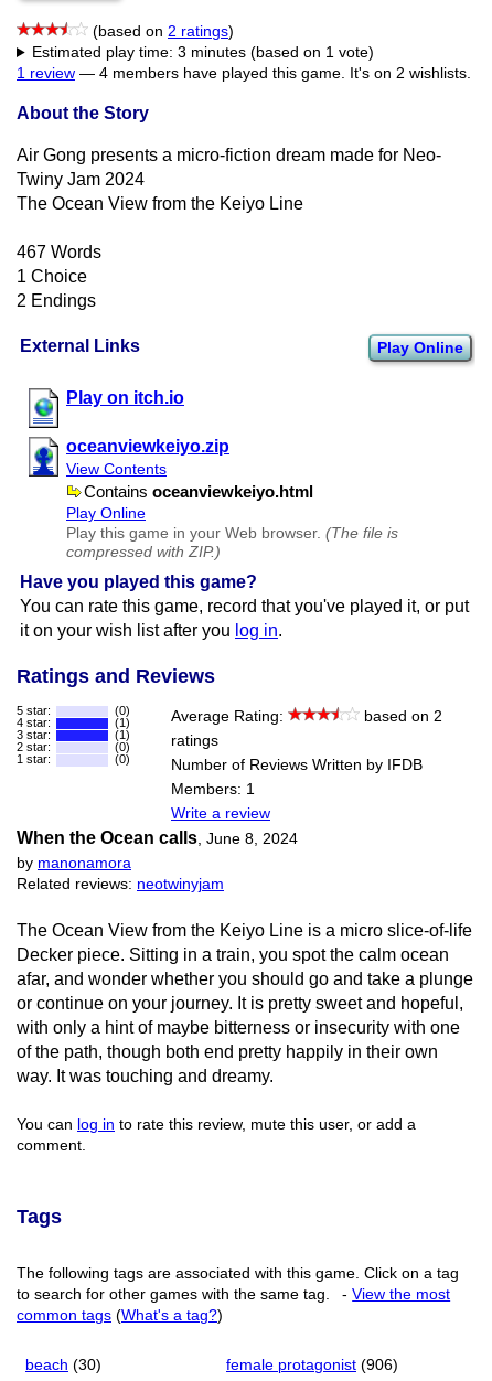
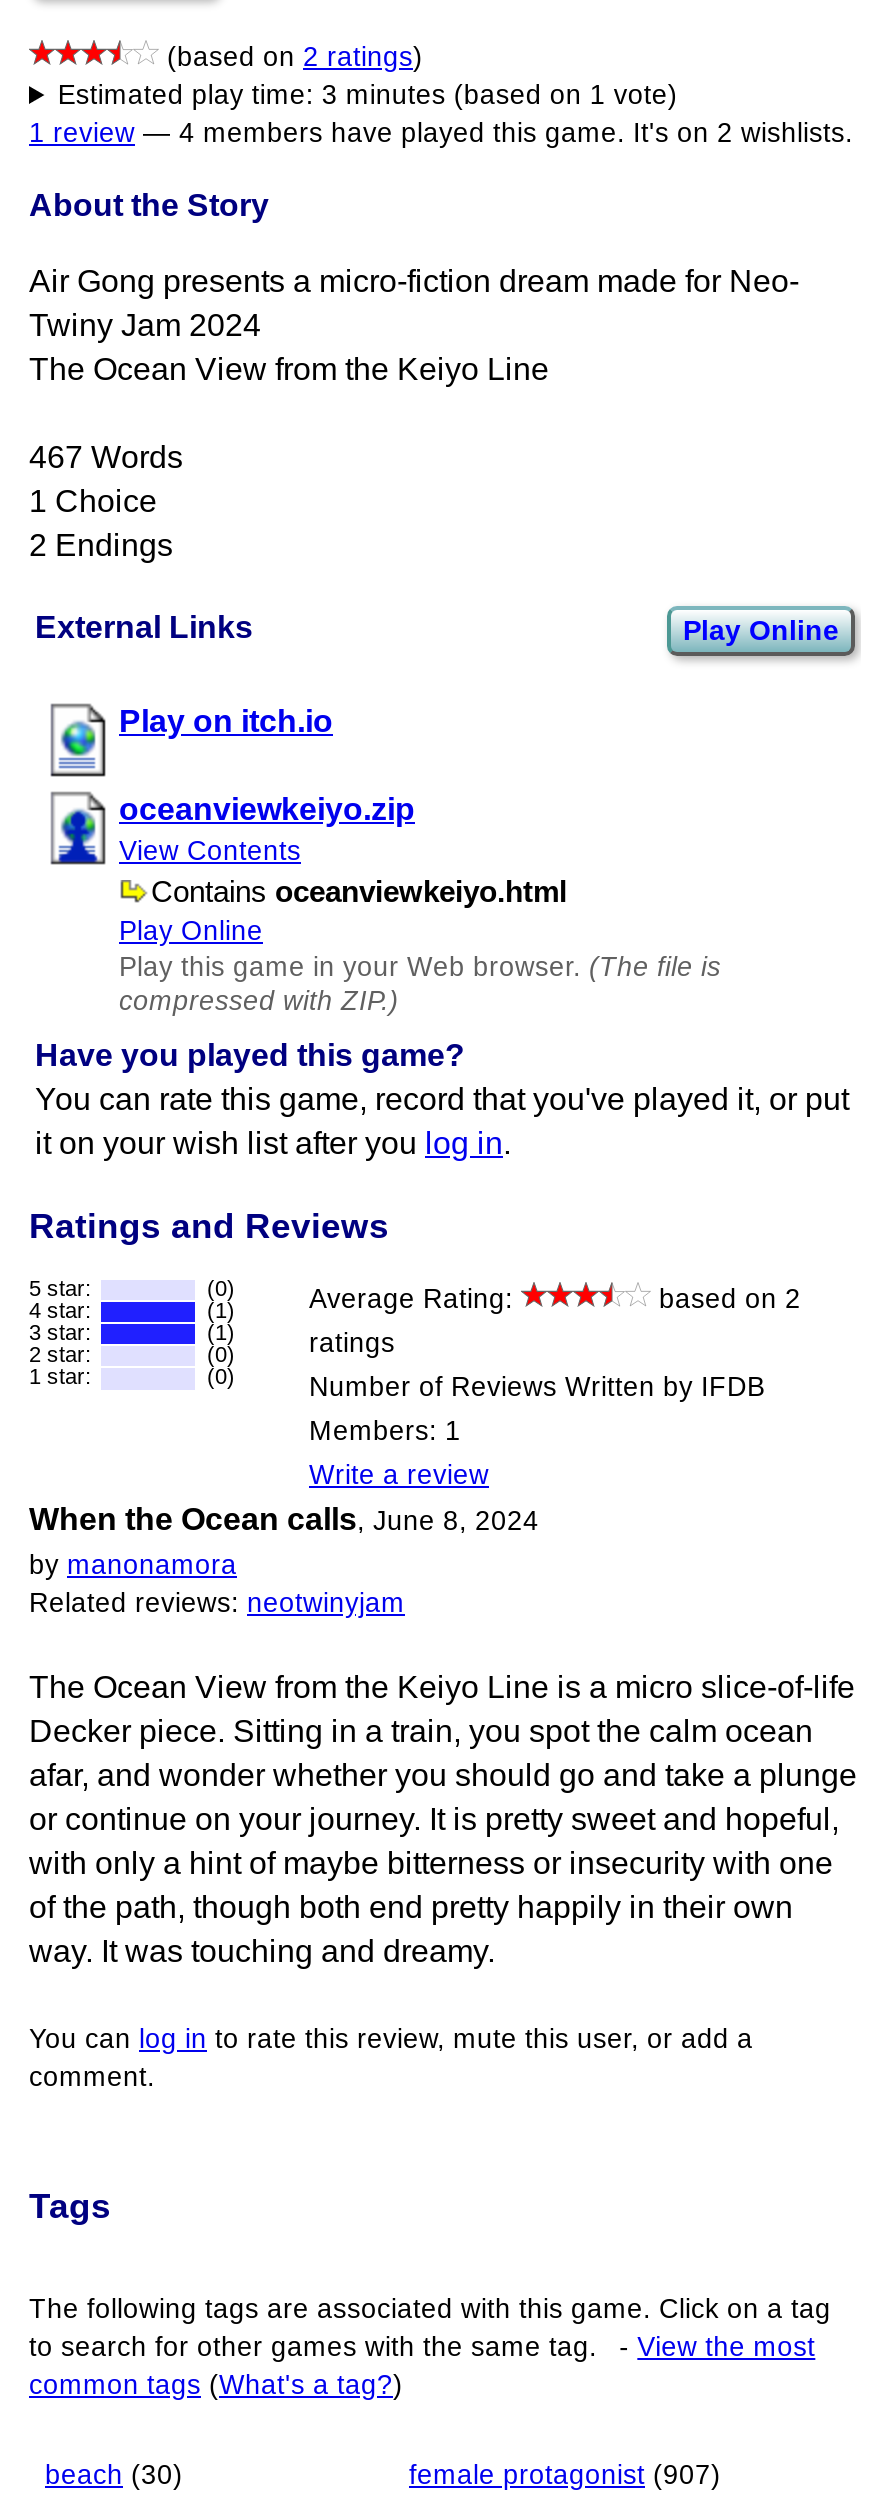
- female protagonist (906)
+ female protagonist (907)
